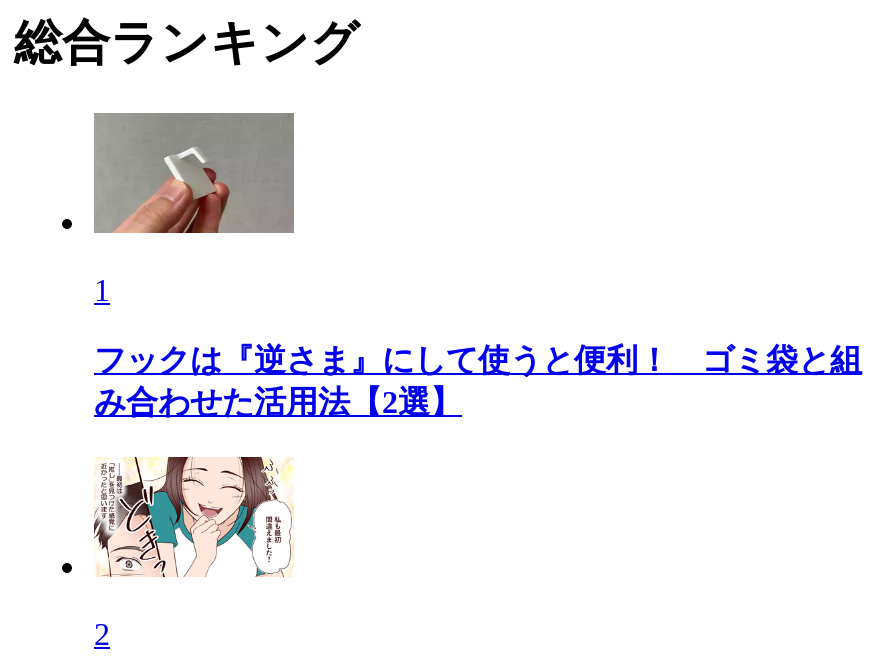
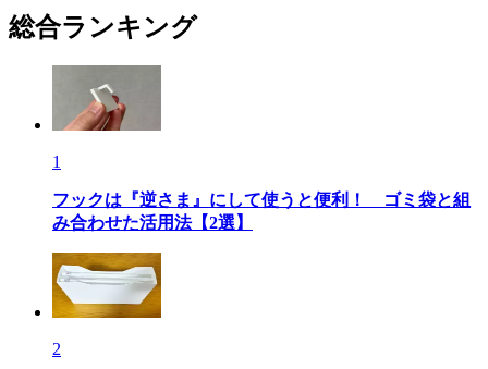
- [image]
+ [image]
